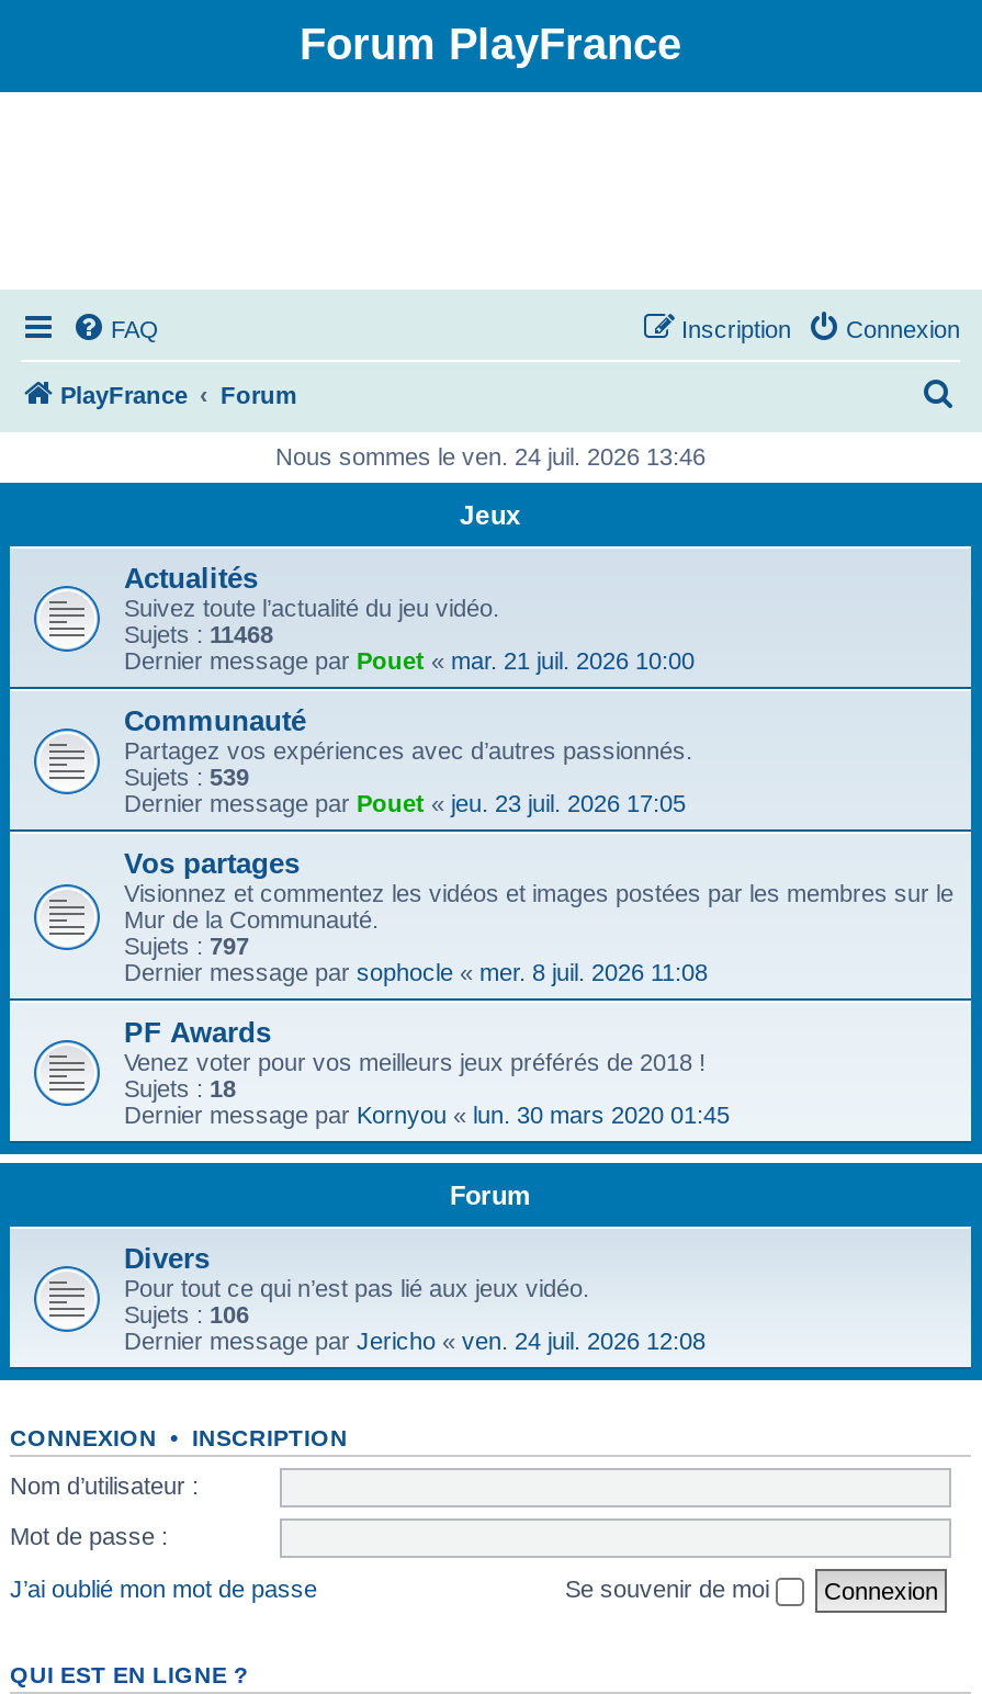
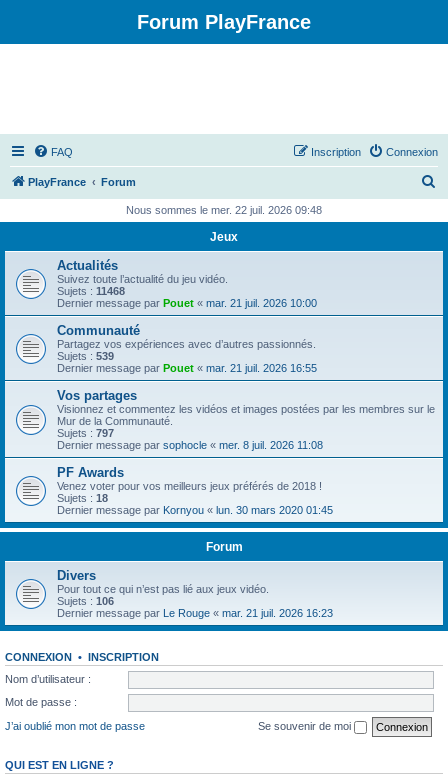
- Nous sommes le ven. 24 juil. 2026 13:46
+ Nous sommes le mer. 22 juil. 2026 09:48

- Dernier message par Pouet «jeu. 23 juil. 2026 17:05
+ Dernier message par Pouet «mar. 21 juil. 2026 16:55

- Dernier message par Jericho «ven. 24 juil. 2026 12:08
+ Dernier message par Le Rouge «mar. 21 juil. 2026 16:23
